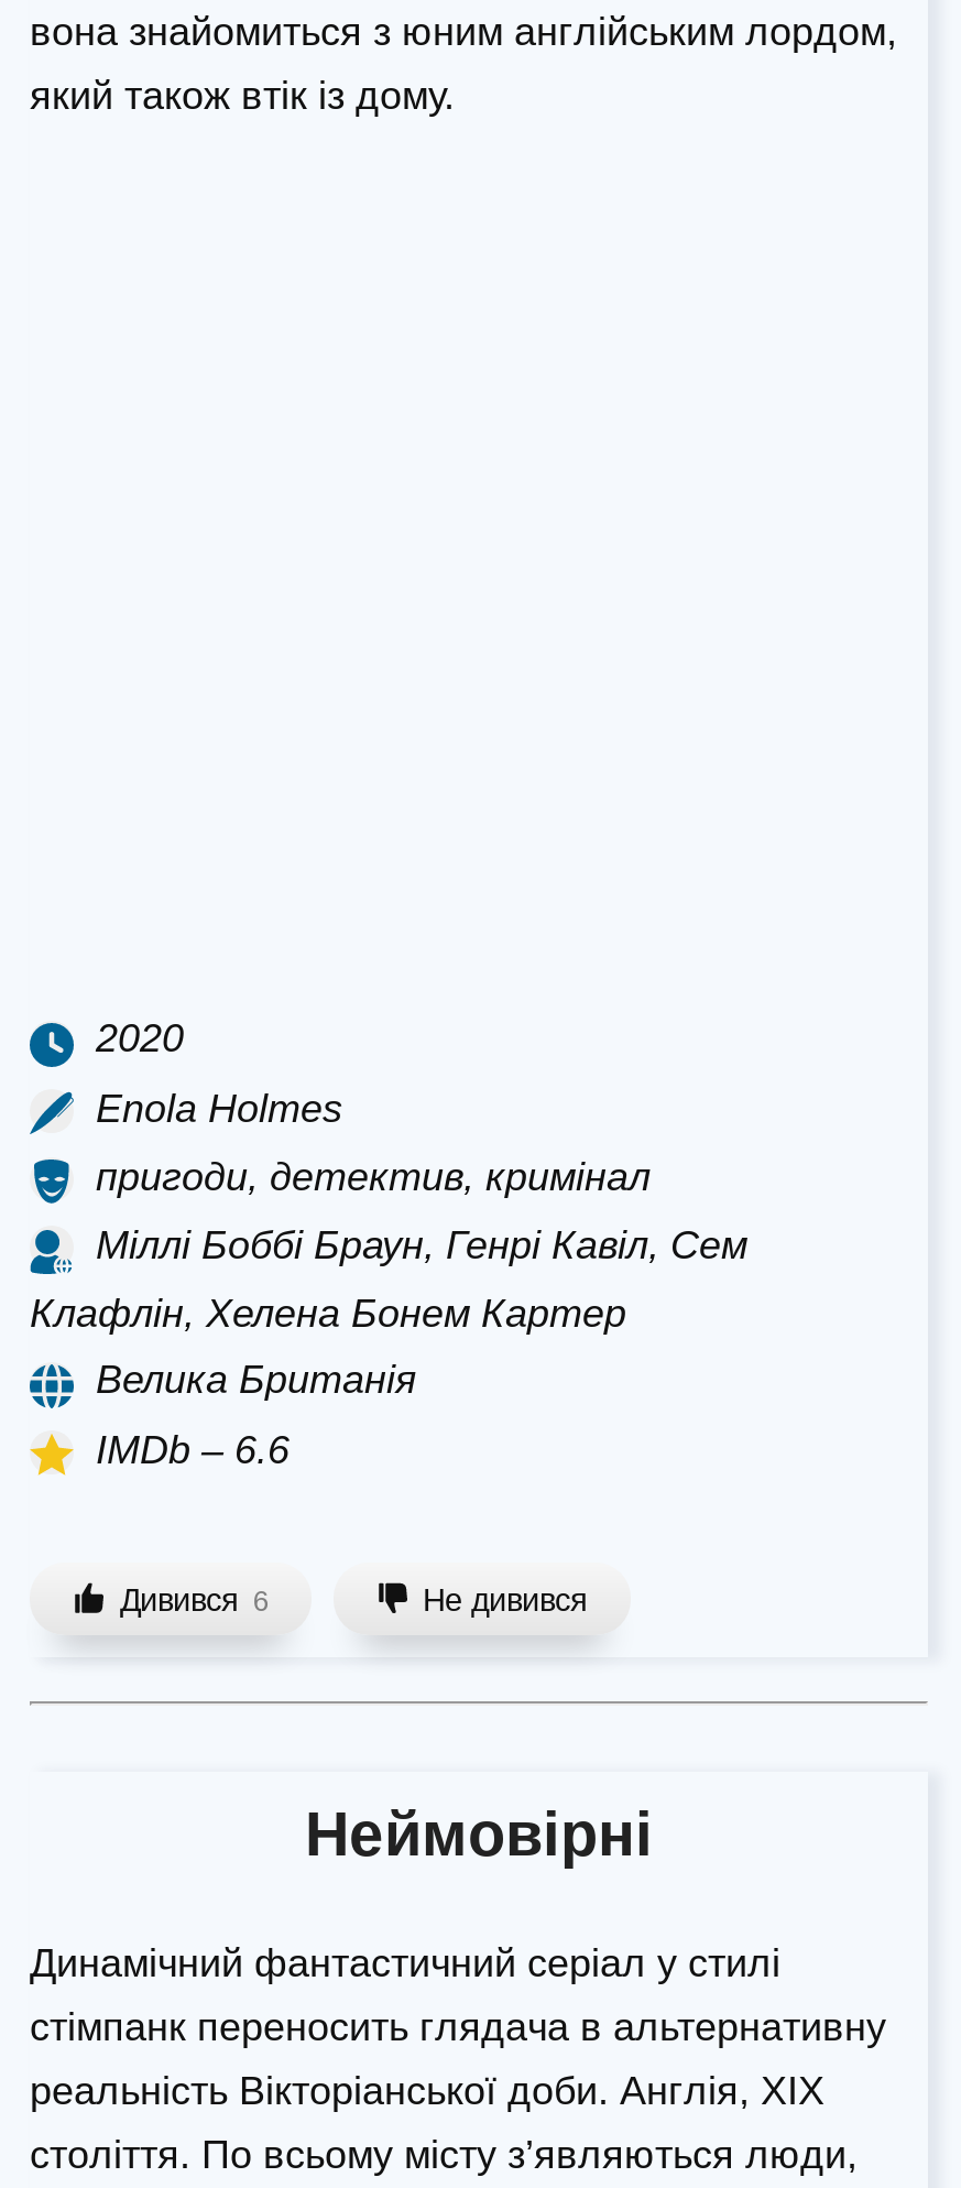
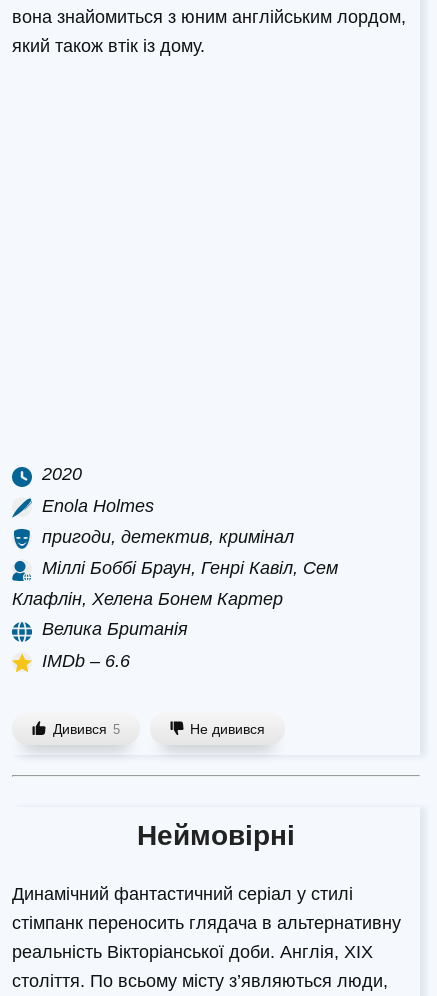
- Дивився 6
+ Дивився 5
